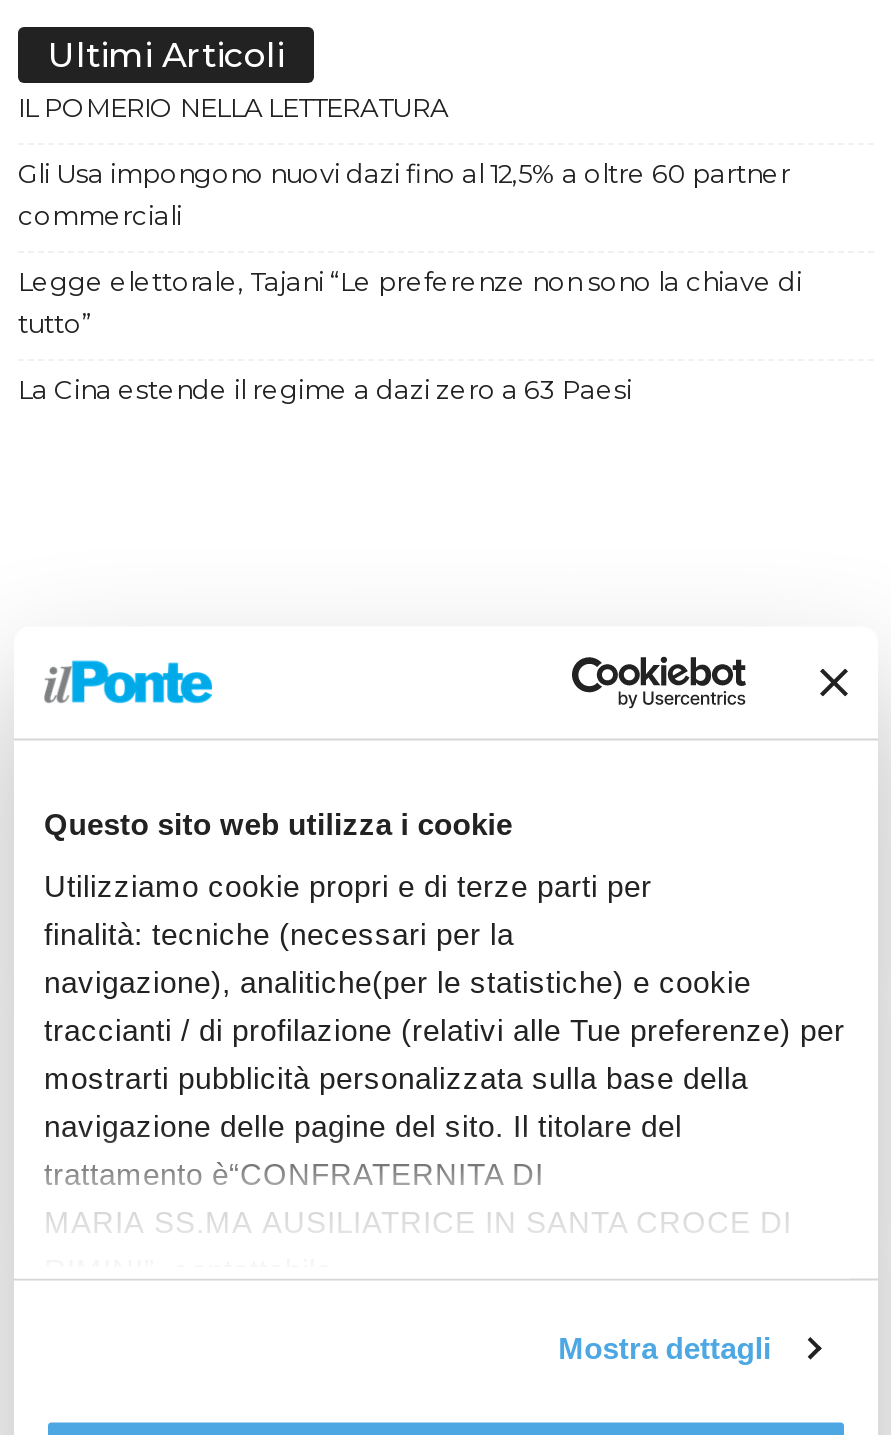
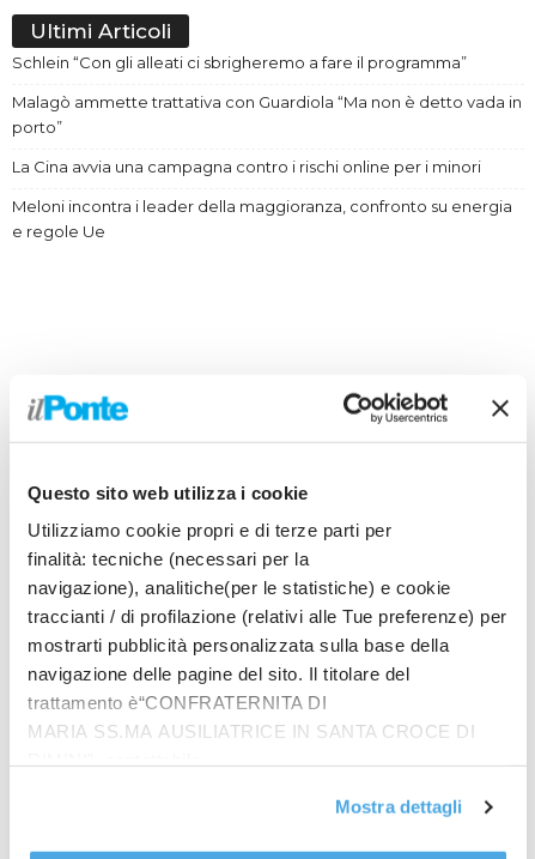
- IL POMERIO NELLA LETTERATURA
+ Schlein “Con gli alleati ci sbrigheremo a fare il programma”

- Gli Usa impongono nuovi dazi fino al 12,5% a oltre 60 partner
- commerciali
+ Malagò ammette trattativa con Guardiola “Ma non è detto vada in
+ porto”

- Legge elettorale, Tajani “Le preferenze non sono la chiave di
- tutto”
+ La Cina avvia una campagna contro i rischi online per i minori

- La Cina estende il regime a dazi zero a 63 Paesi
+ Meloni incontra i leader della maggioranza, confronto su energia
+ e regole Ue
